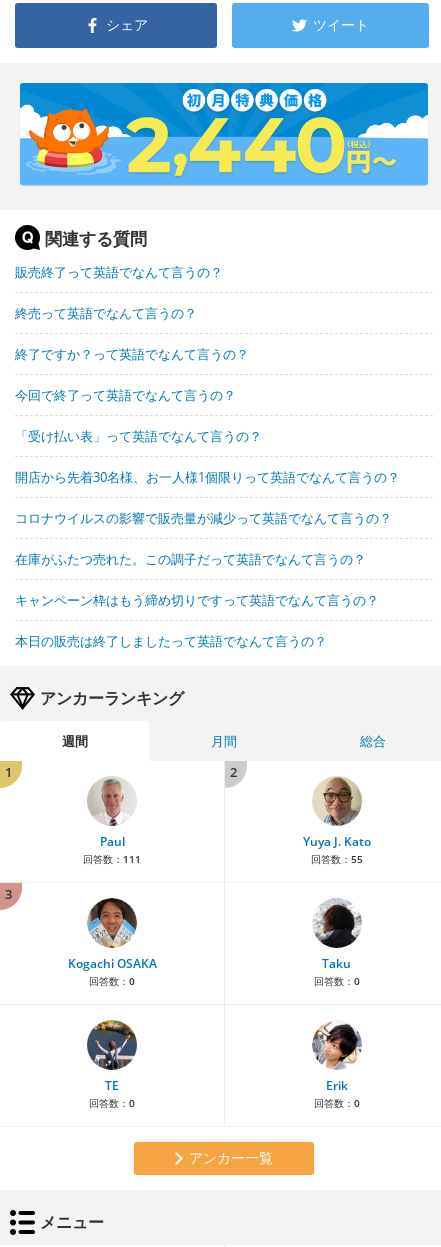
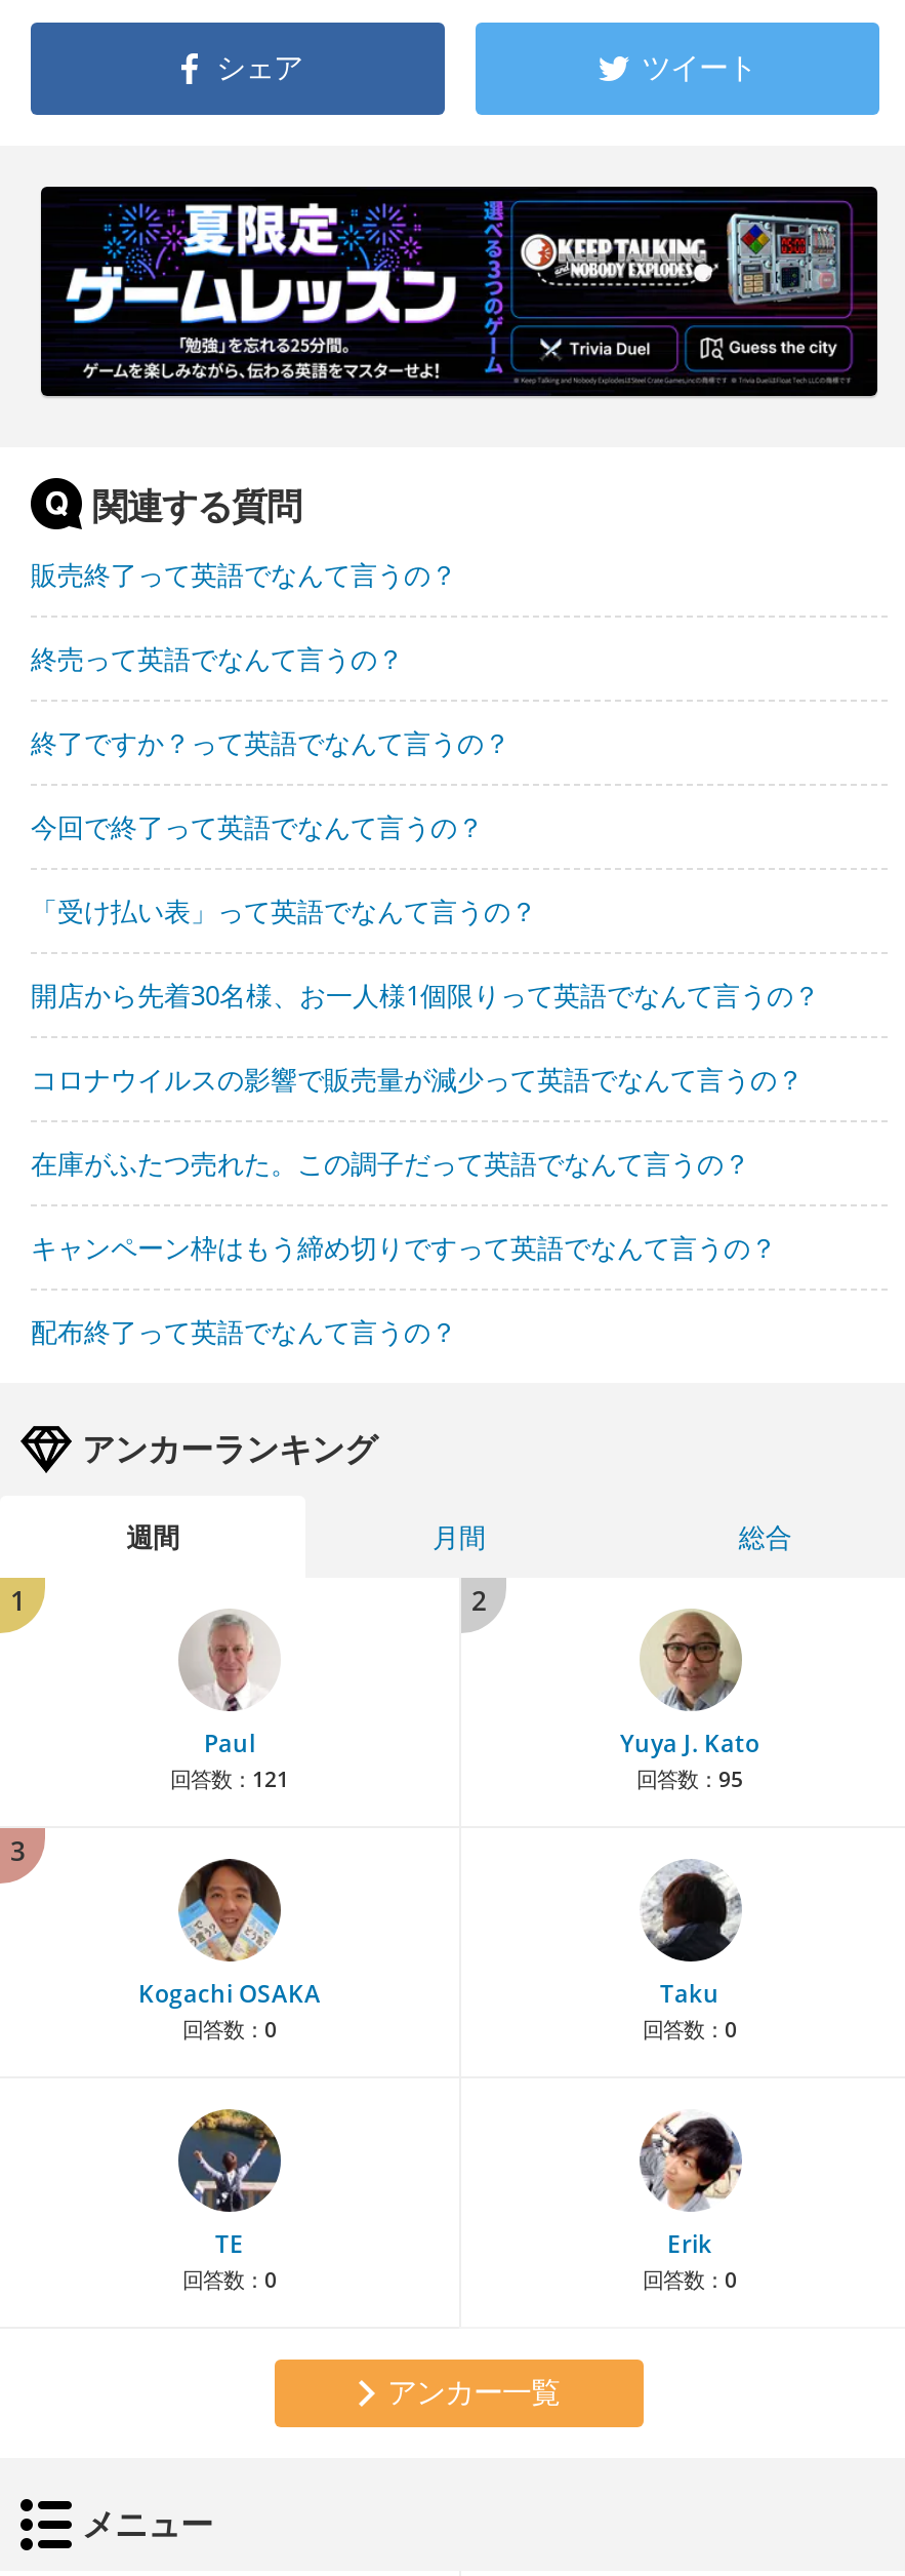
- [image]
+ [image]

- 本日の販売は終了しましたって英語でなんて言うの？
+ 配布終了って英語でなんて言うの？

- 回答数：111
+ 回答数：121

- 回答数：55
+ 回答数：95
